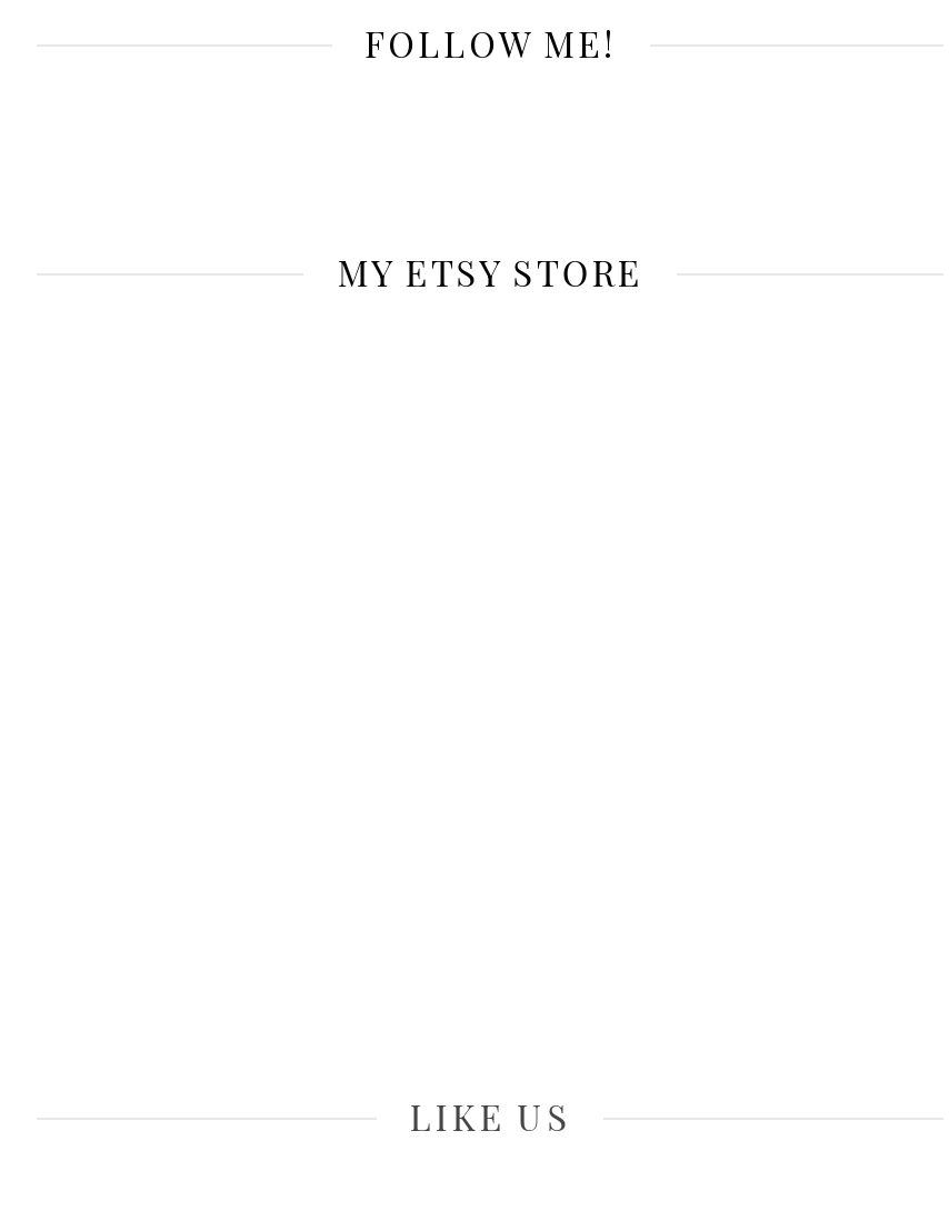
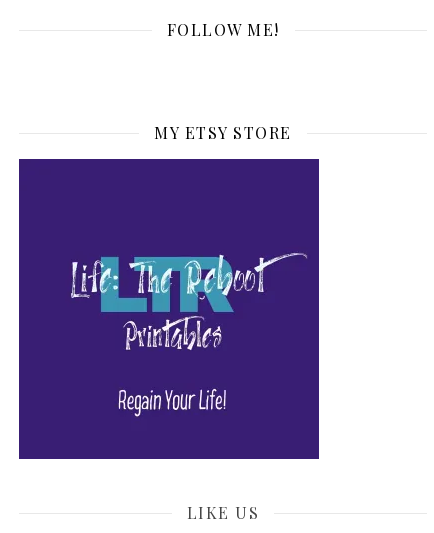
+ [image]
